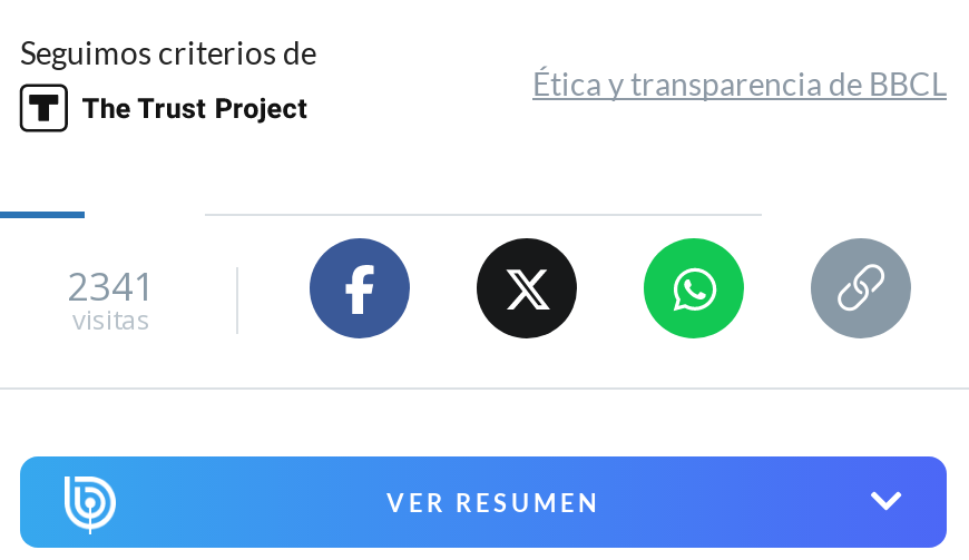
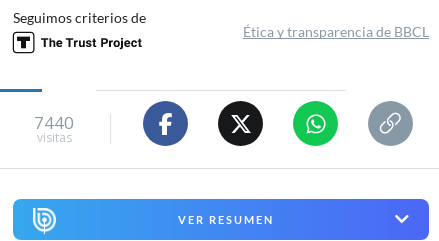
- 2341
+ 7440
